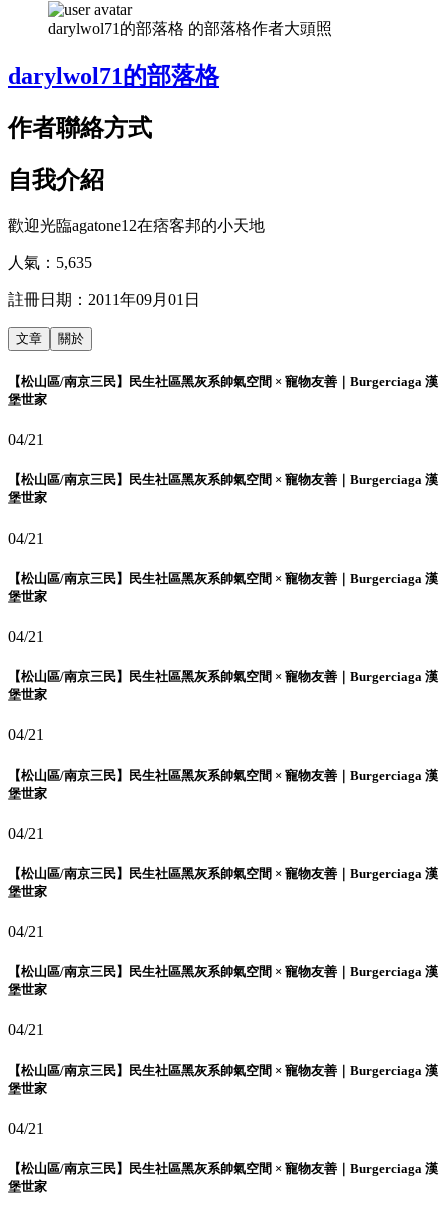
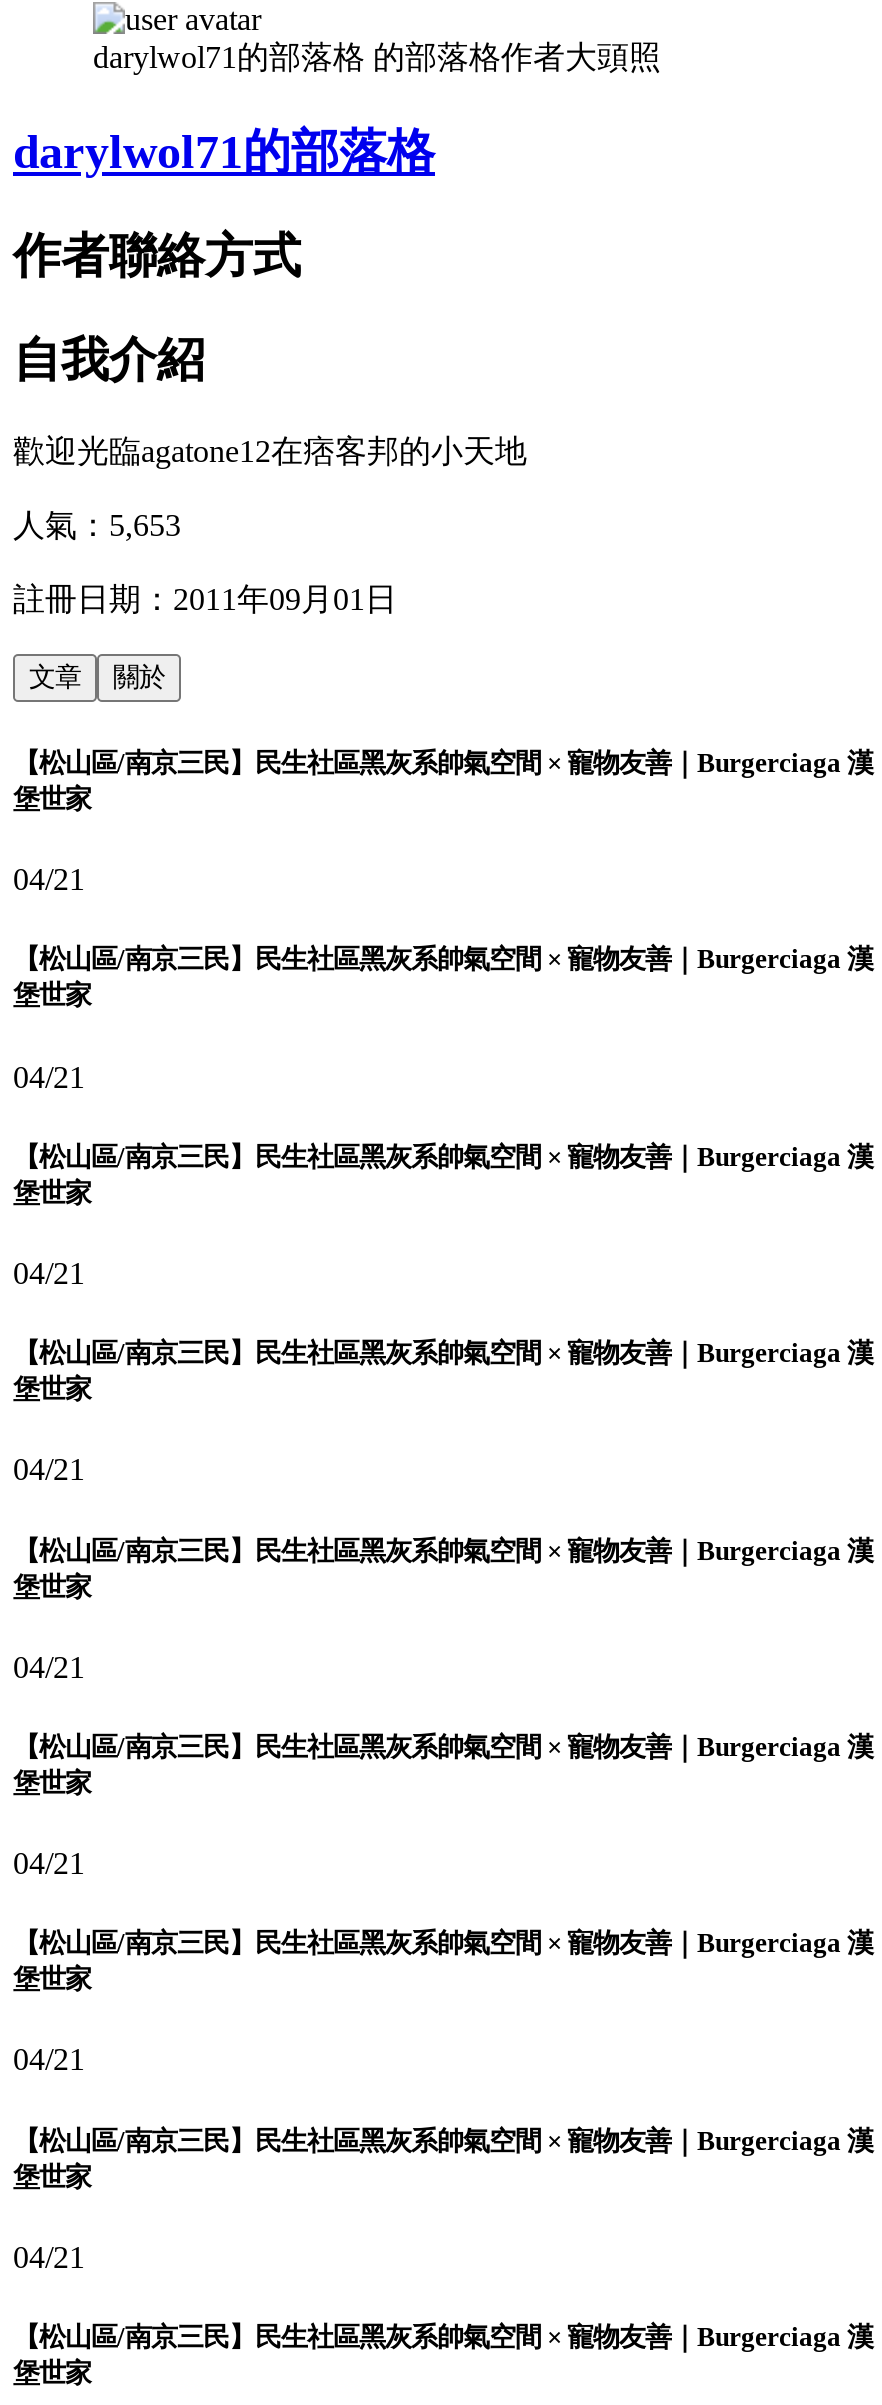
- 人氣：5,635
+ 人氣：5,653
